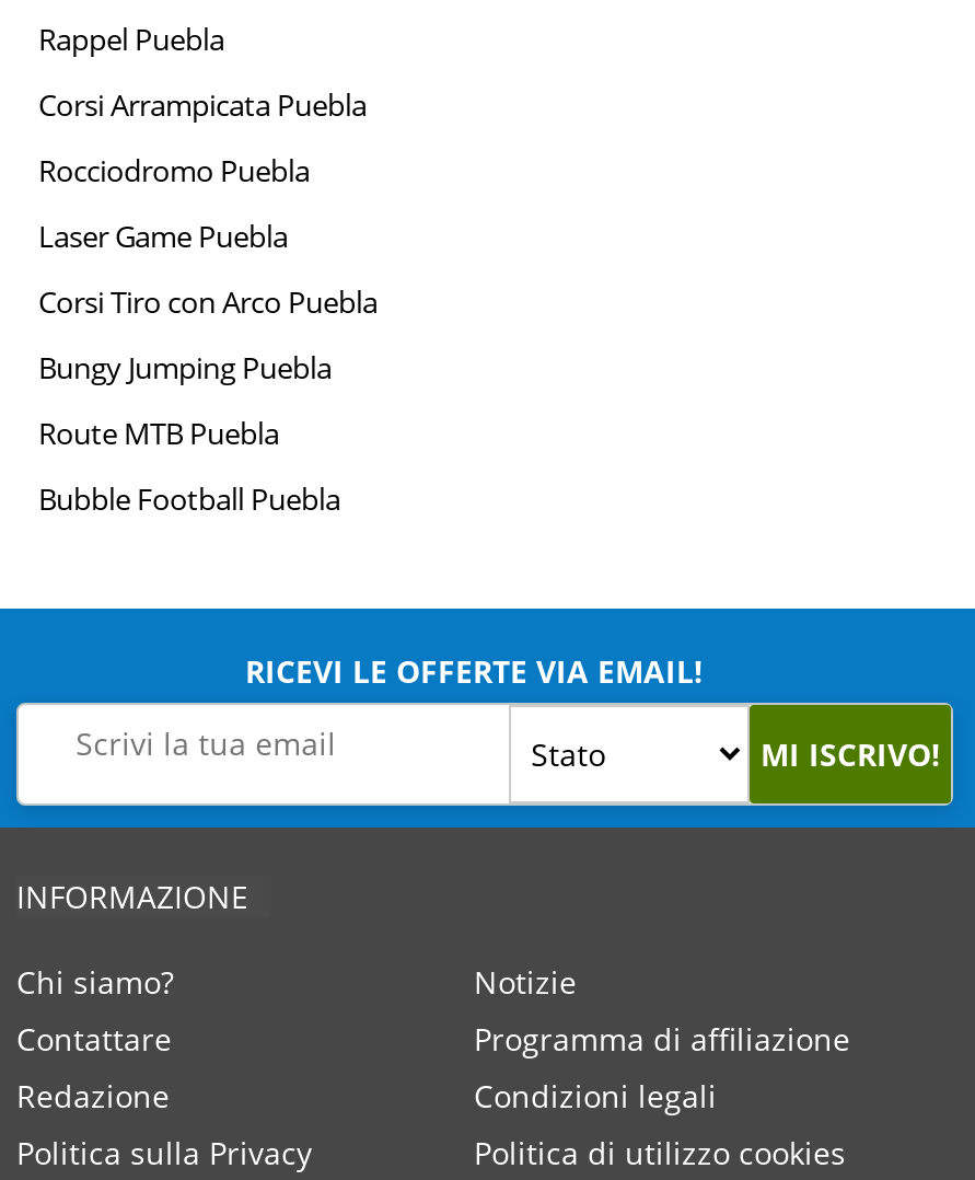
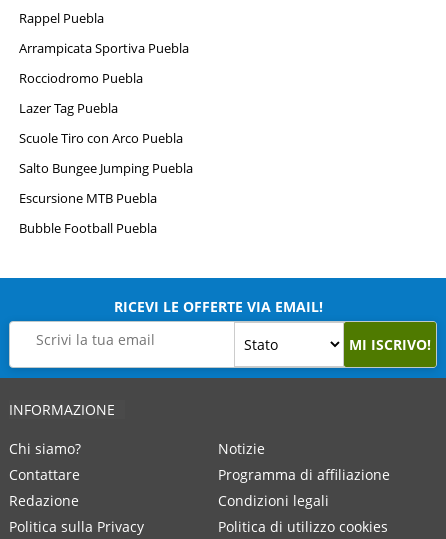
- Corsi Arrampicata Puebla
+ Arrampicata Sportiva Puebla

- Laser Game Puebla
+ Lazer Tag Puebla

- Corsi Tiro con Arco Puebla
+ Scuole Tiro con Arco Puebla

- Bungy Jumping Puebla
+ Salto Bungee Jumping Puebla

- Route MTB Puebla
+ Escursione MTB Puebla
